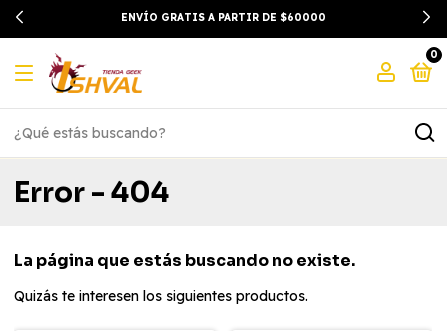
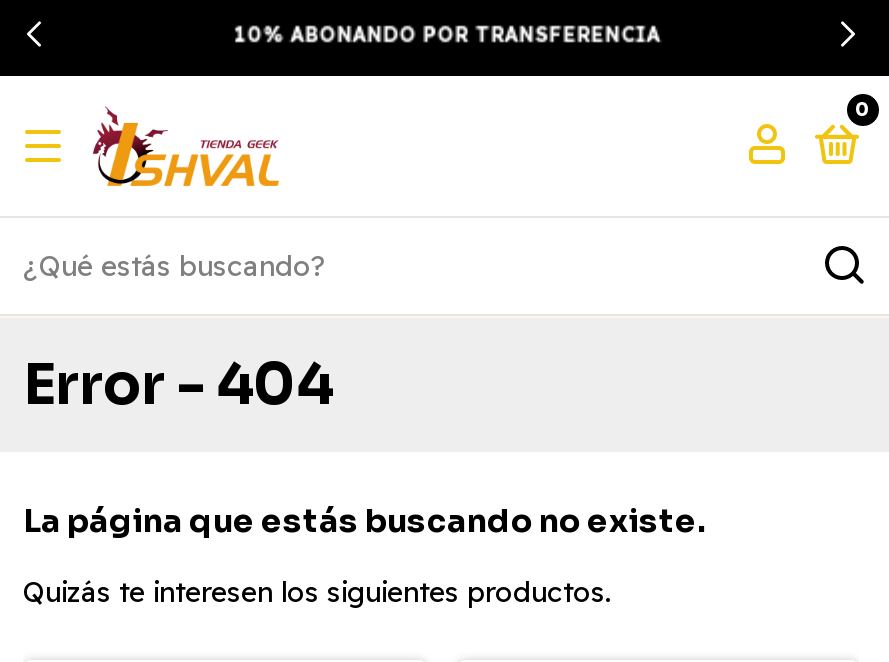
- ENVÍO GRATIS A PARTIR DE $60000
+ 10% ABONANDO POR TRANSFERENCIA
